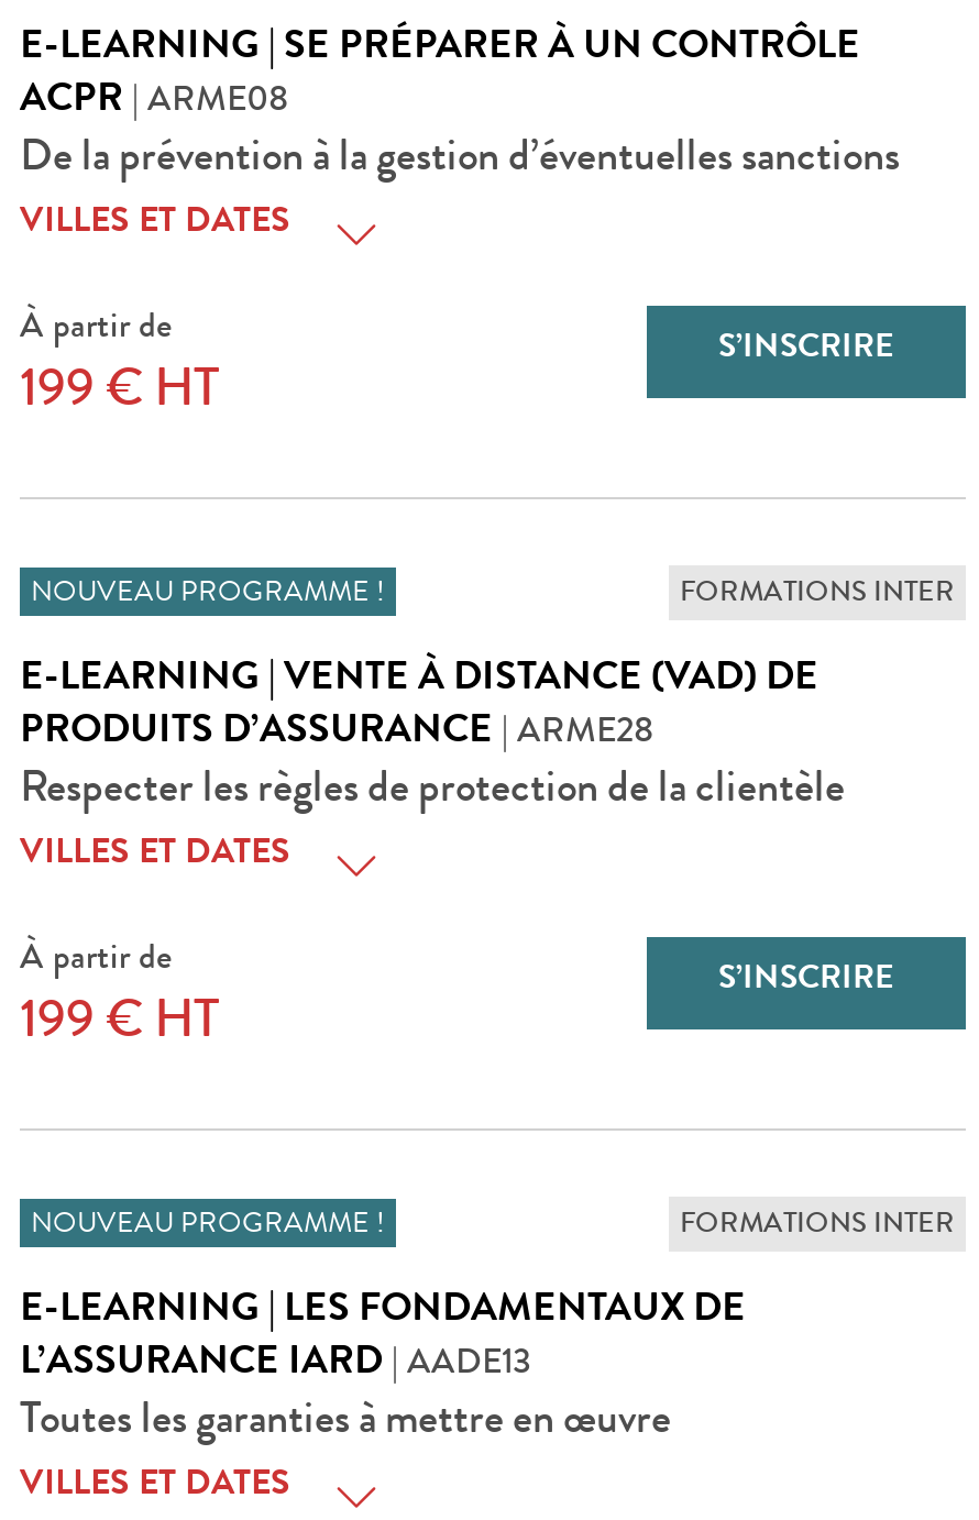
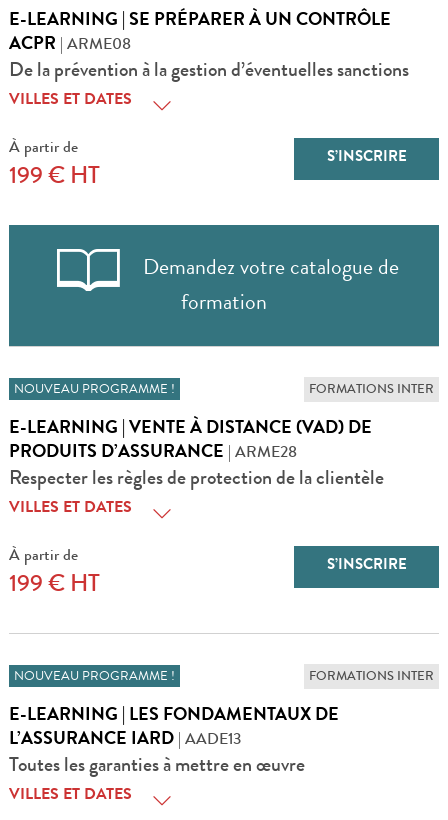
+ [image]
+ Demandez votre catalogue de
+ formation
